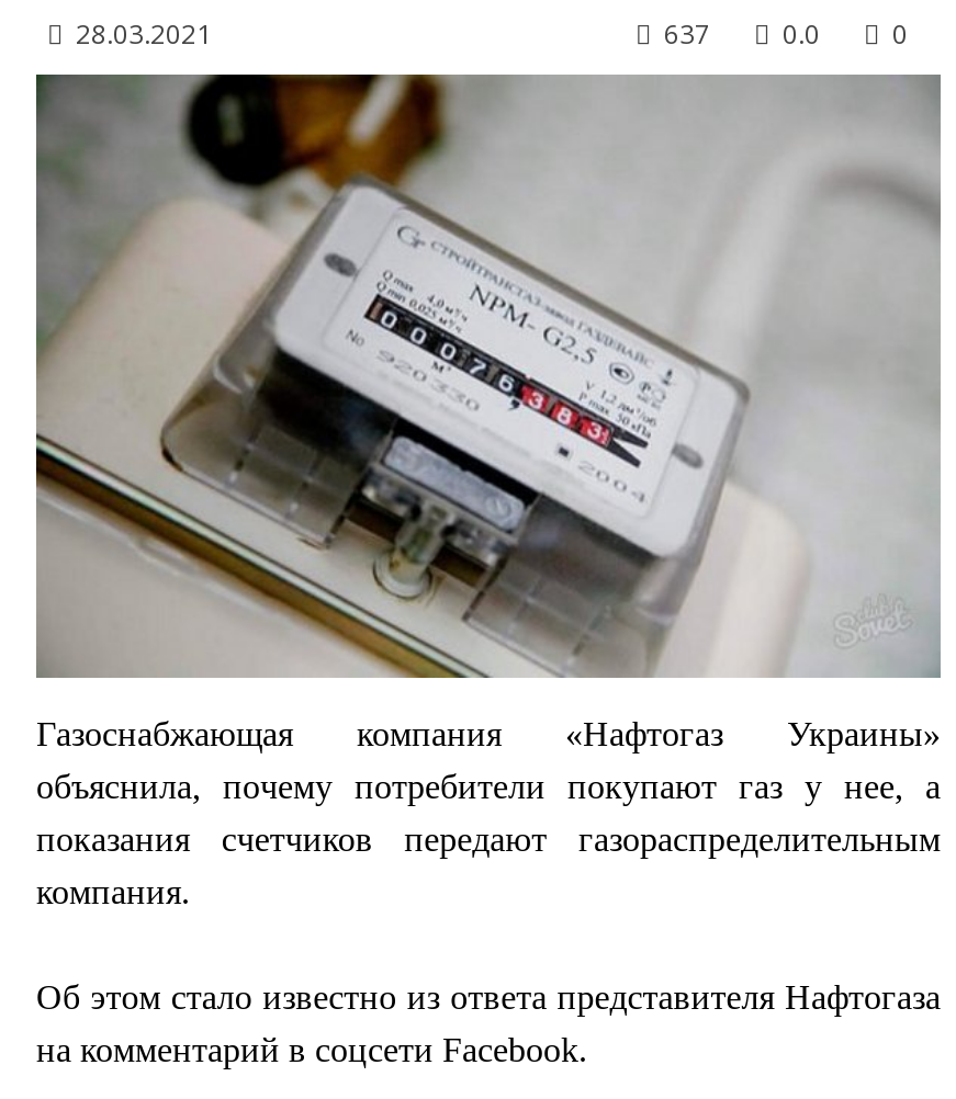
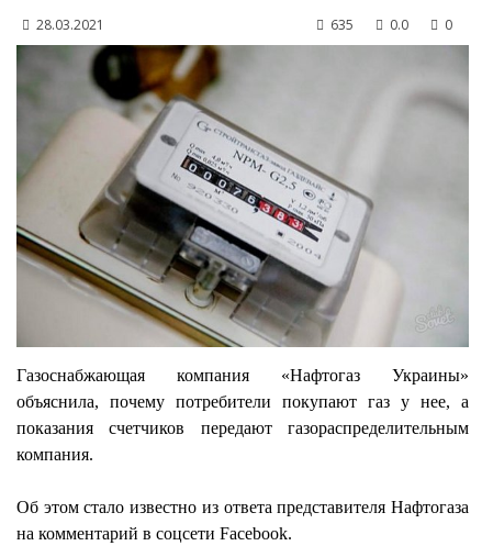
- 637 0.0 0
+ 635 0.0 0
